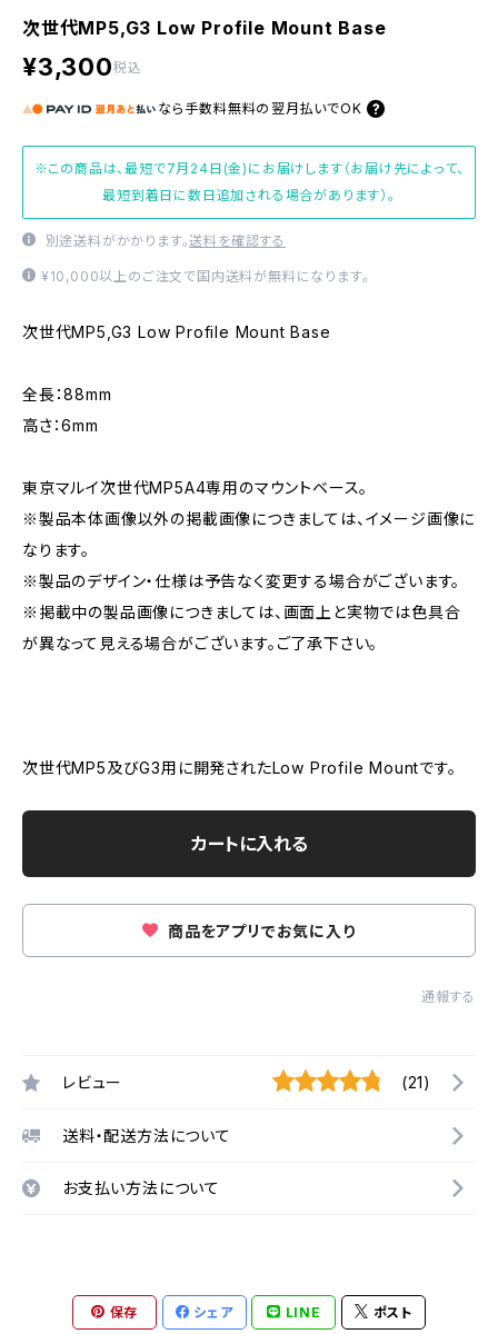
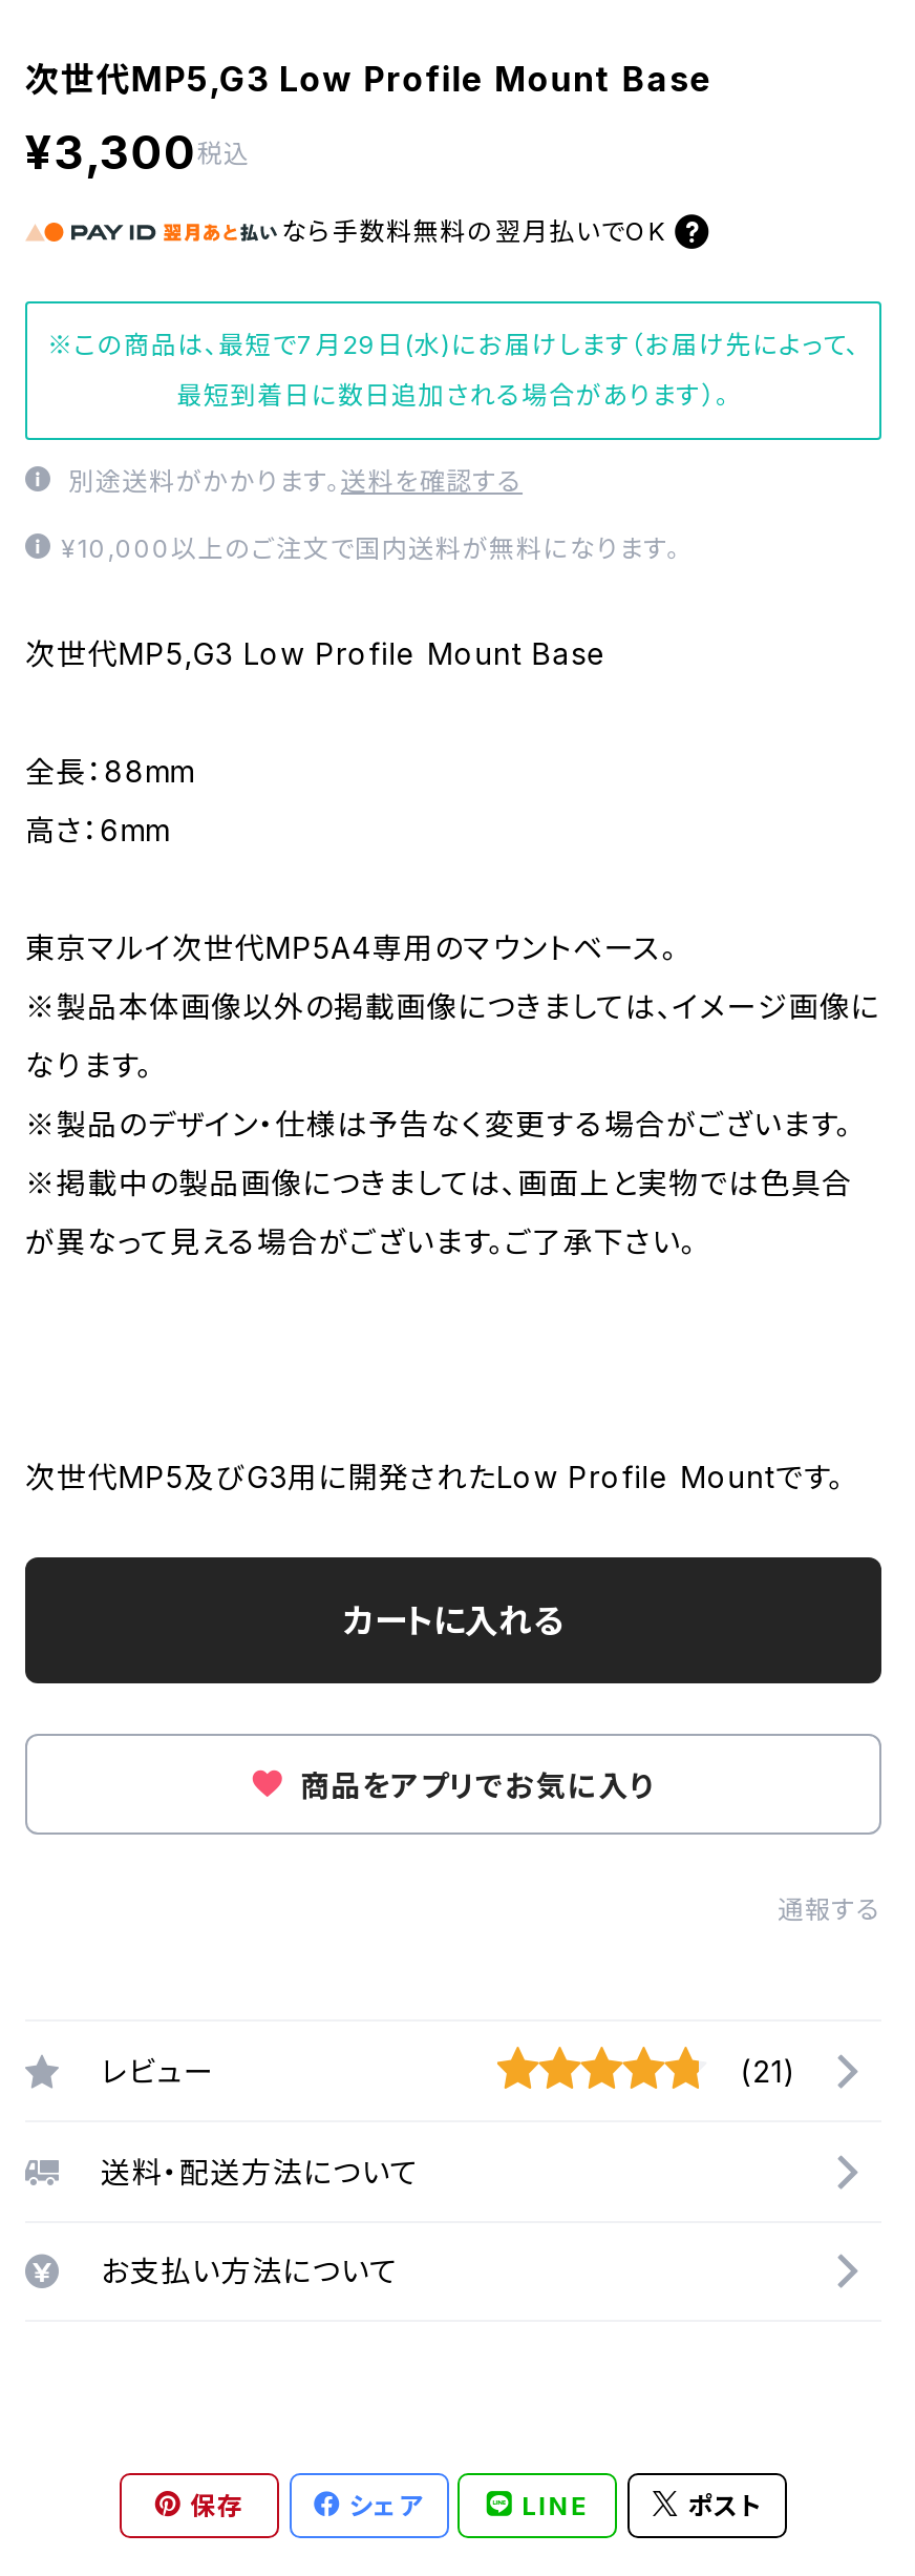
- ※この商品は、最短で7月24日(金)にお届けします（お届け先によって、
+ ※この商品は、最短で7月29日(水)にお届けします（お届け先によって、
